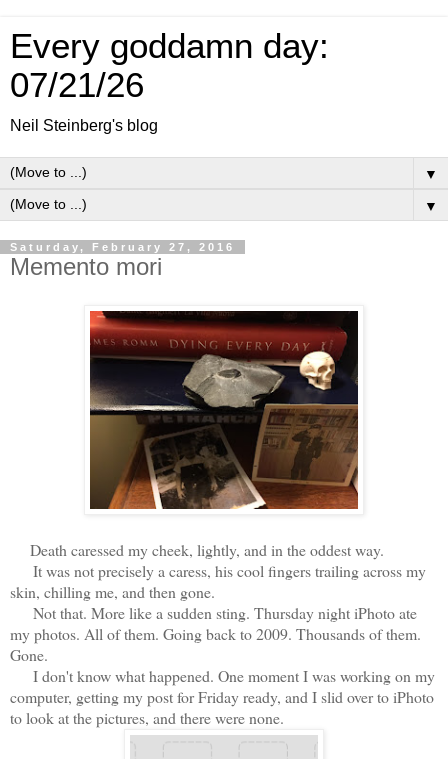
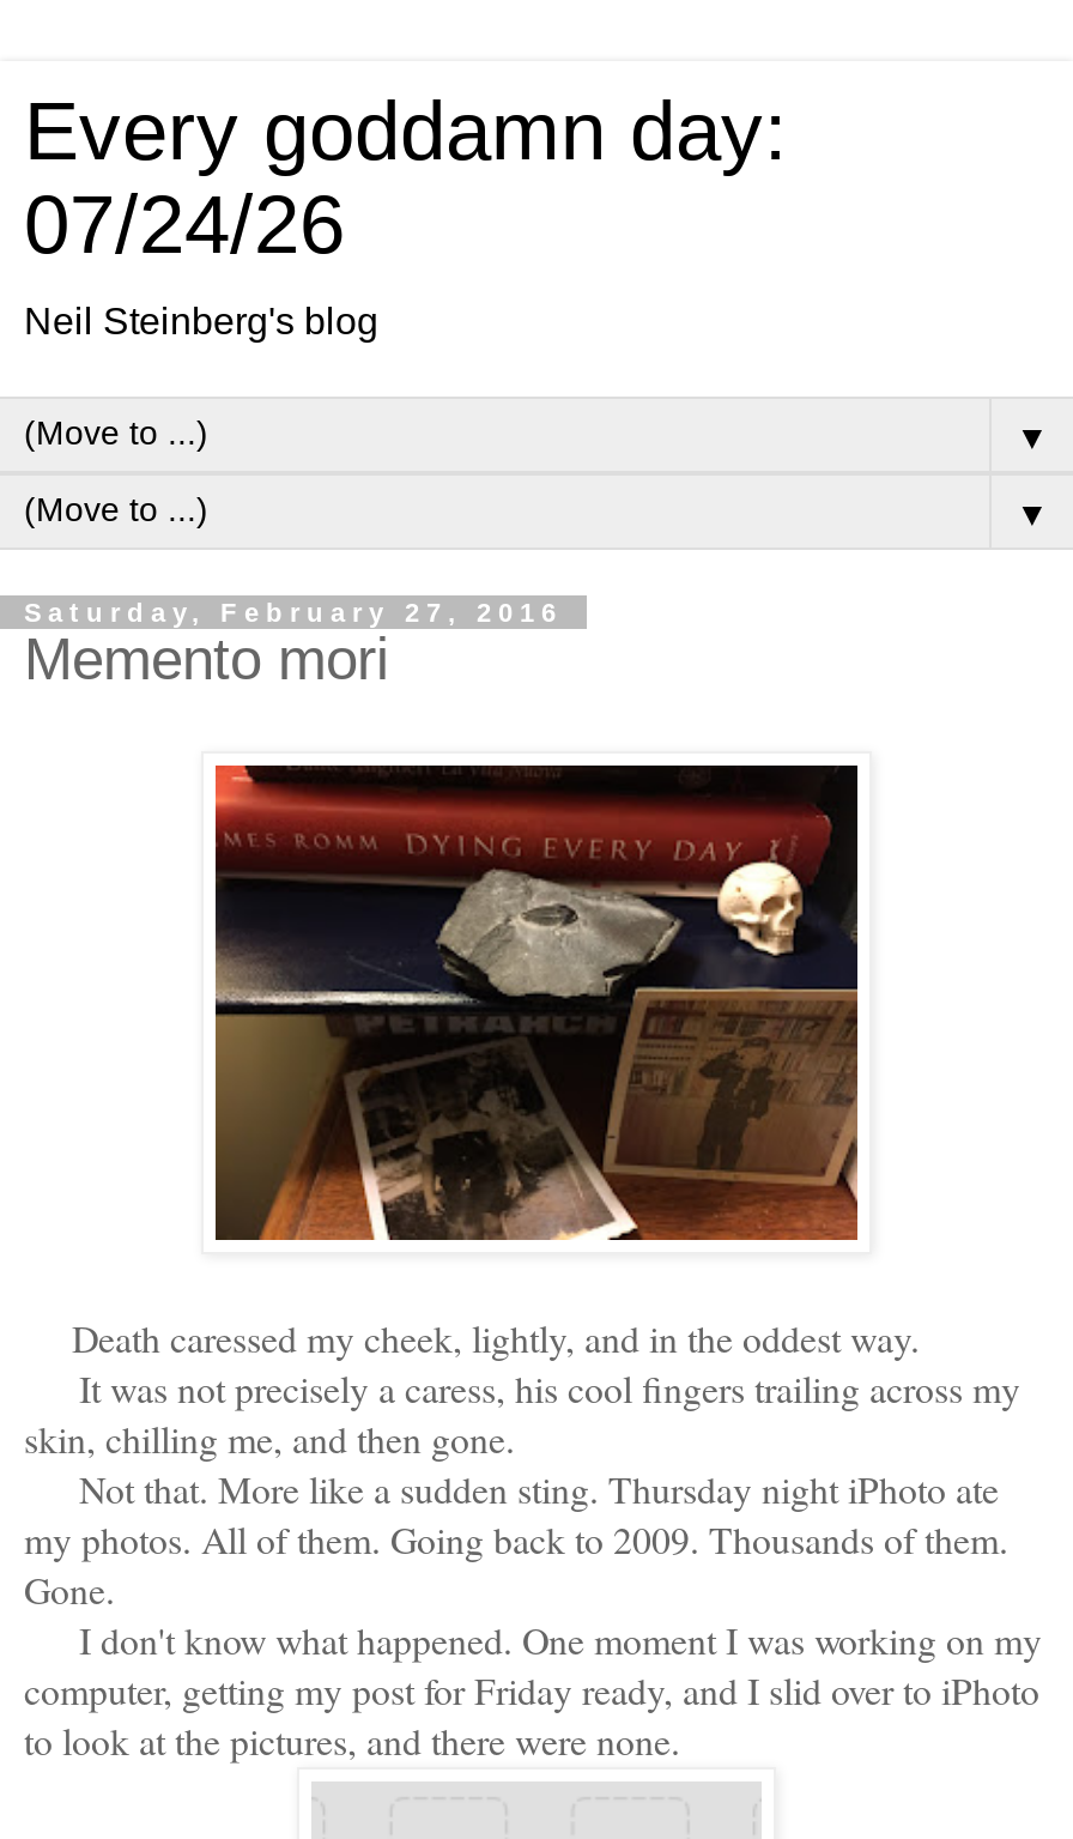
- 07/21/26
+ 07/24/26
